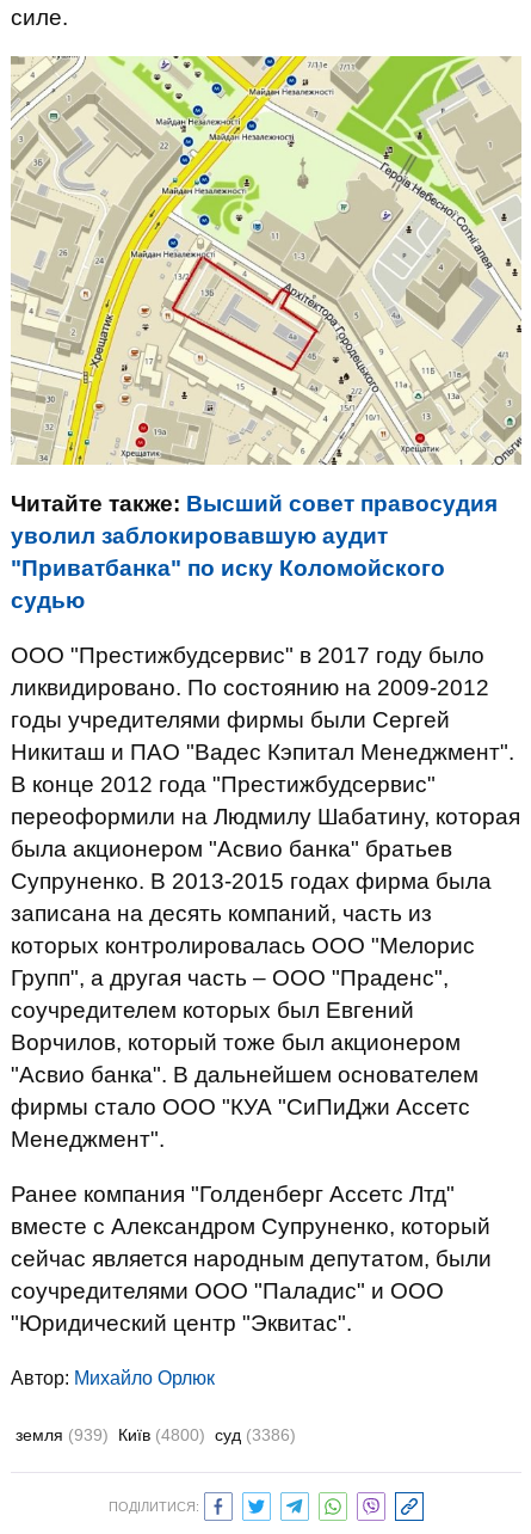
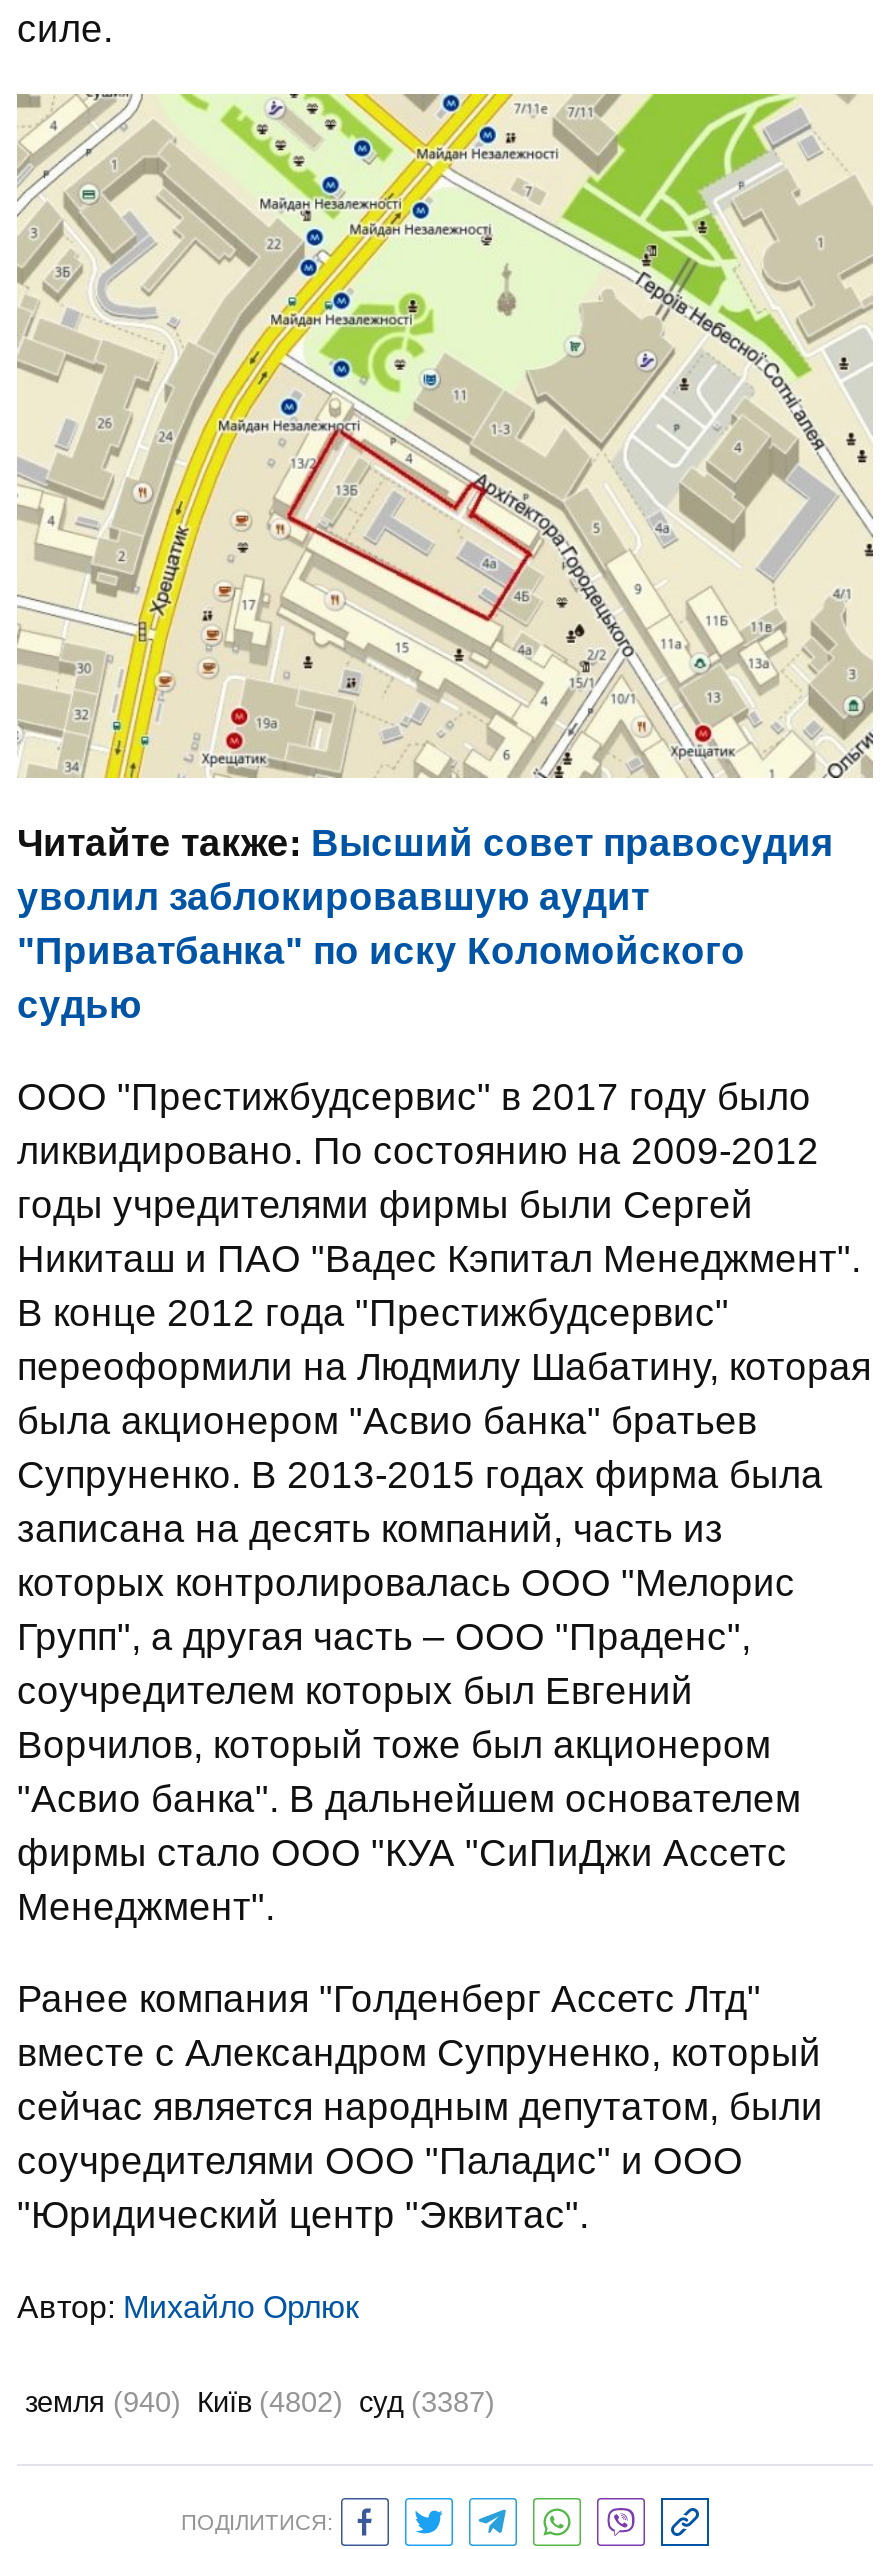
- земля (939) Київ (4800) суд (3386)
+ земля (940) Київ (4802) суд (3387)
